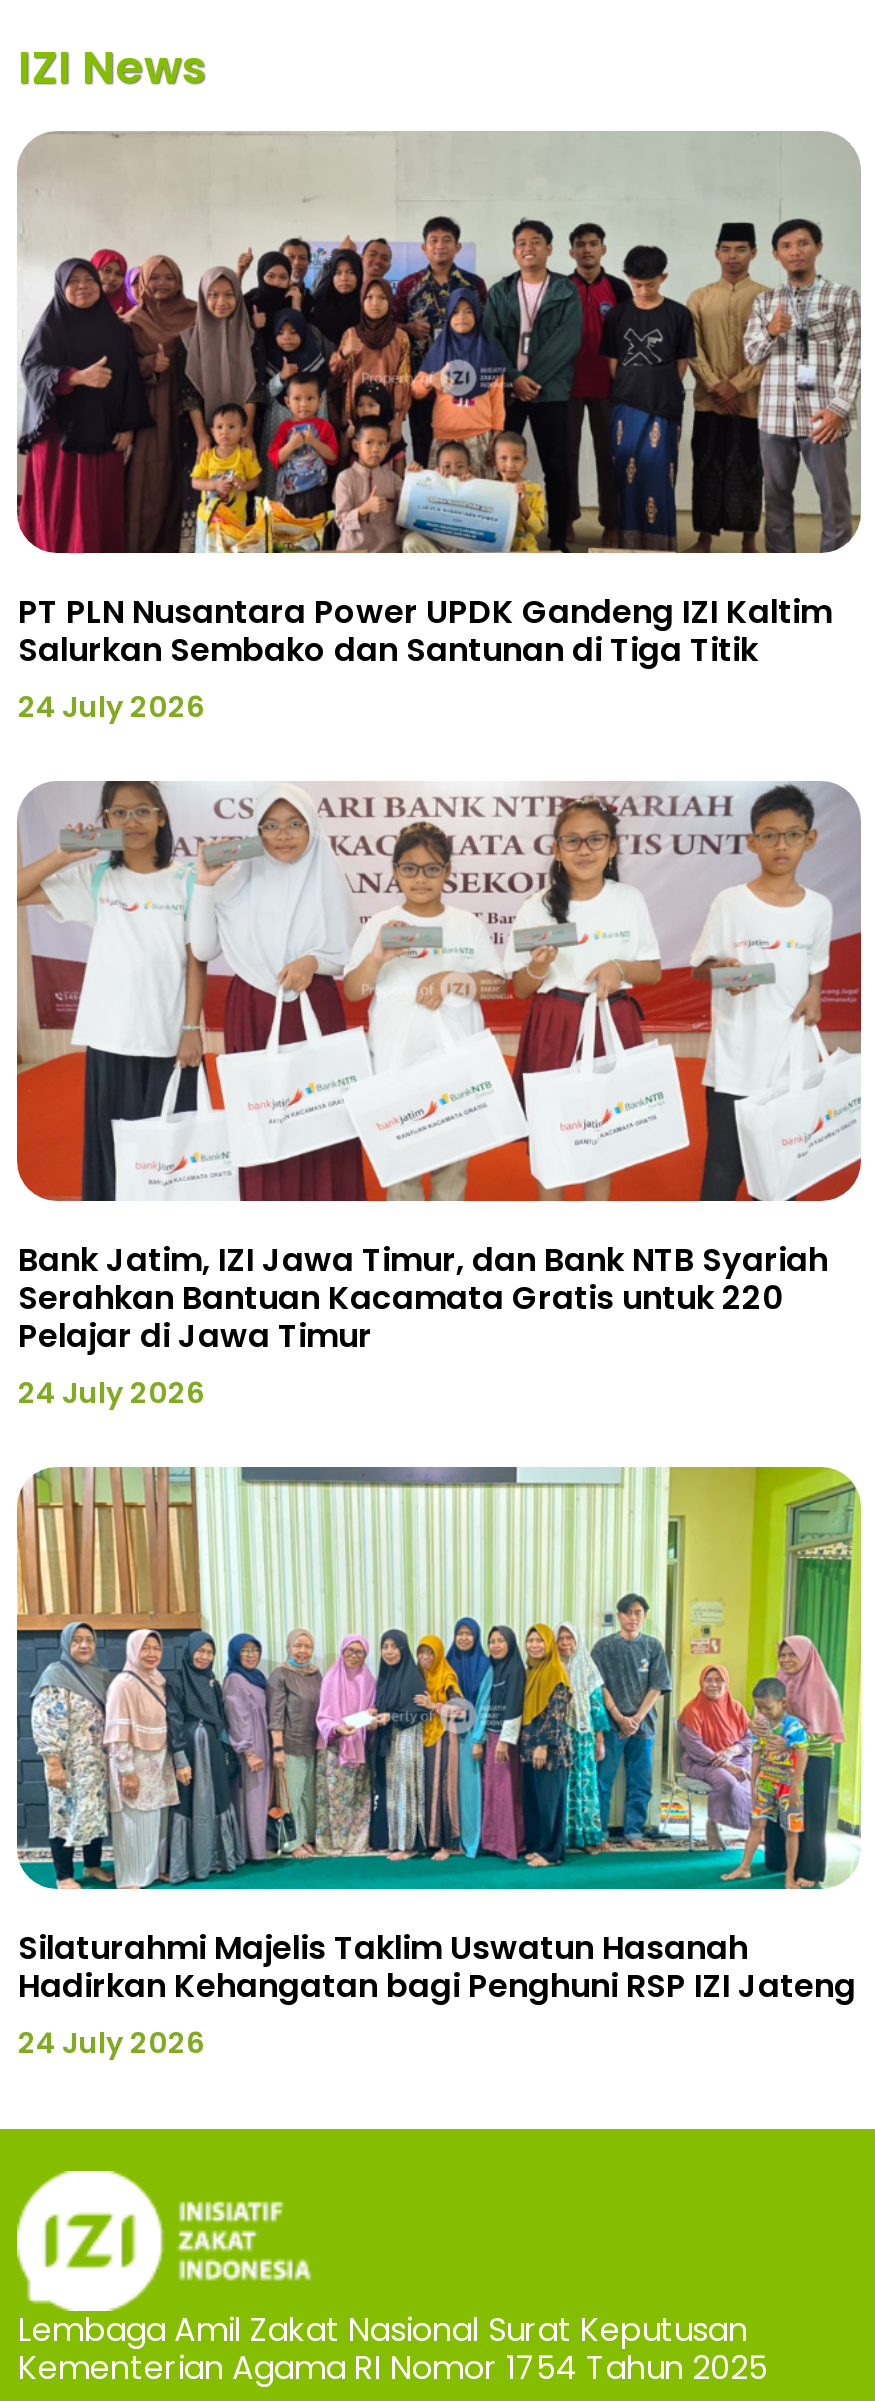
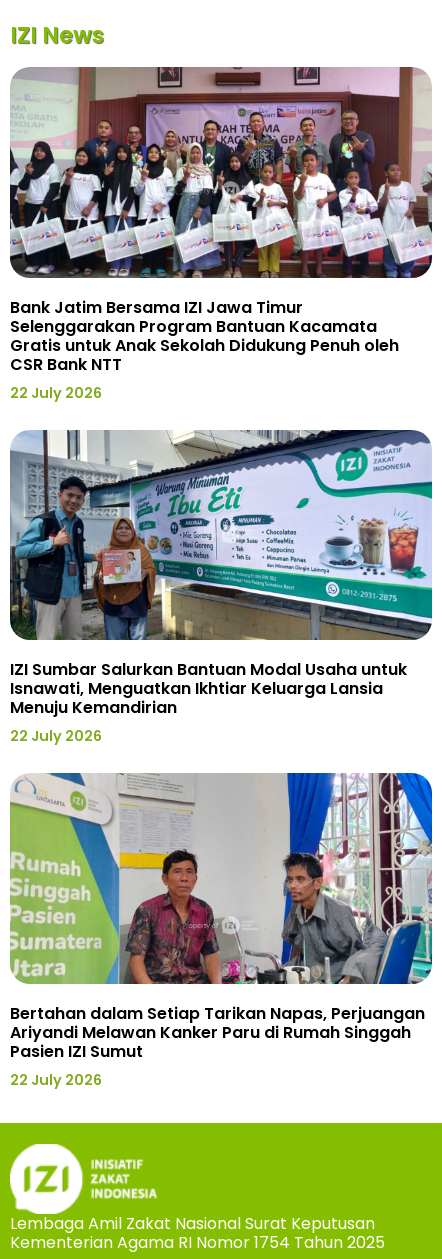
- [image]
- PT PLN Nusantara Power UPDK Gandeng IZI Kaltim
- Salurkan Sembako dan Santunan di Tiga Titik
- 24 July 2026
+ [image]
+ Bank Jatim Bersama IZI Jawa Timur
+ Selenggarakan Program Bantuan Kacamata
+ Gratis untuk Anak Sekolah Didukung Penuh oleh
+ CSR Bank NTT
+ 22 July 2026

- [image]
- Bank Jatim, IZI Jawa Timur, dan Bank NTB Syariah
- Serahkan Bantuan Kacamata Gratis untuk 220
- Pelajar di Jawa Timur
- 24 July 2026
+ [image]
+ IZI Sumbar Salurkan Bantuan Modal Usaha untuk
+ Isnawati, Menguatkan Ikhtiar Keluarga Lansia
+ Menuju Kemandirian
+ 22 July 2026

- [image]
- Silaturahmi Majelis Taklim Uswatun Hasanah
- Hadirkan Kehangatan bagi Penghuni RSP IZI Jateng
- 24 July 2026
+ [image]
+ Bertahan dalam Setiap Tarikan Napas, Perjuangan
+ Ariyandi Melawan Kanker Paru di Rumah Singgah
+ Pasien IZI Sumut
+ 22 July 2026
